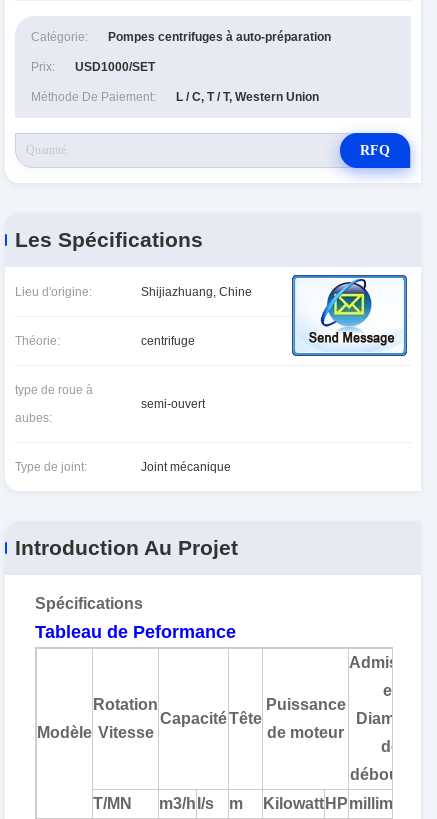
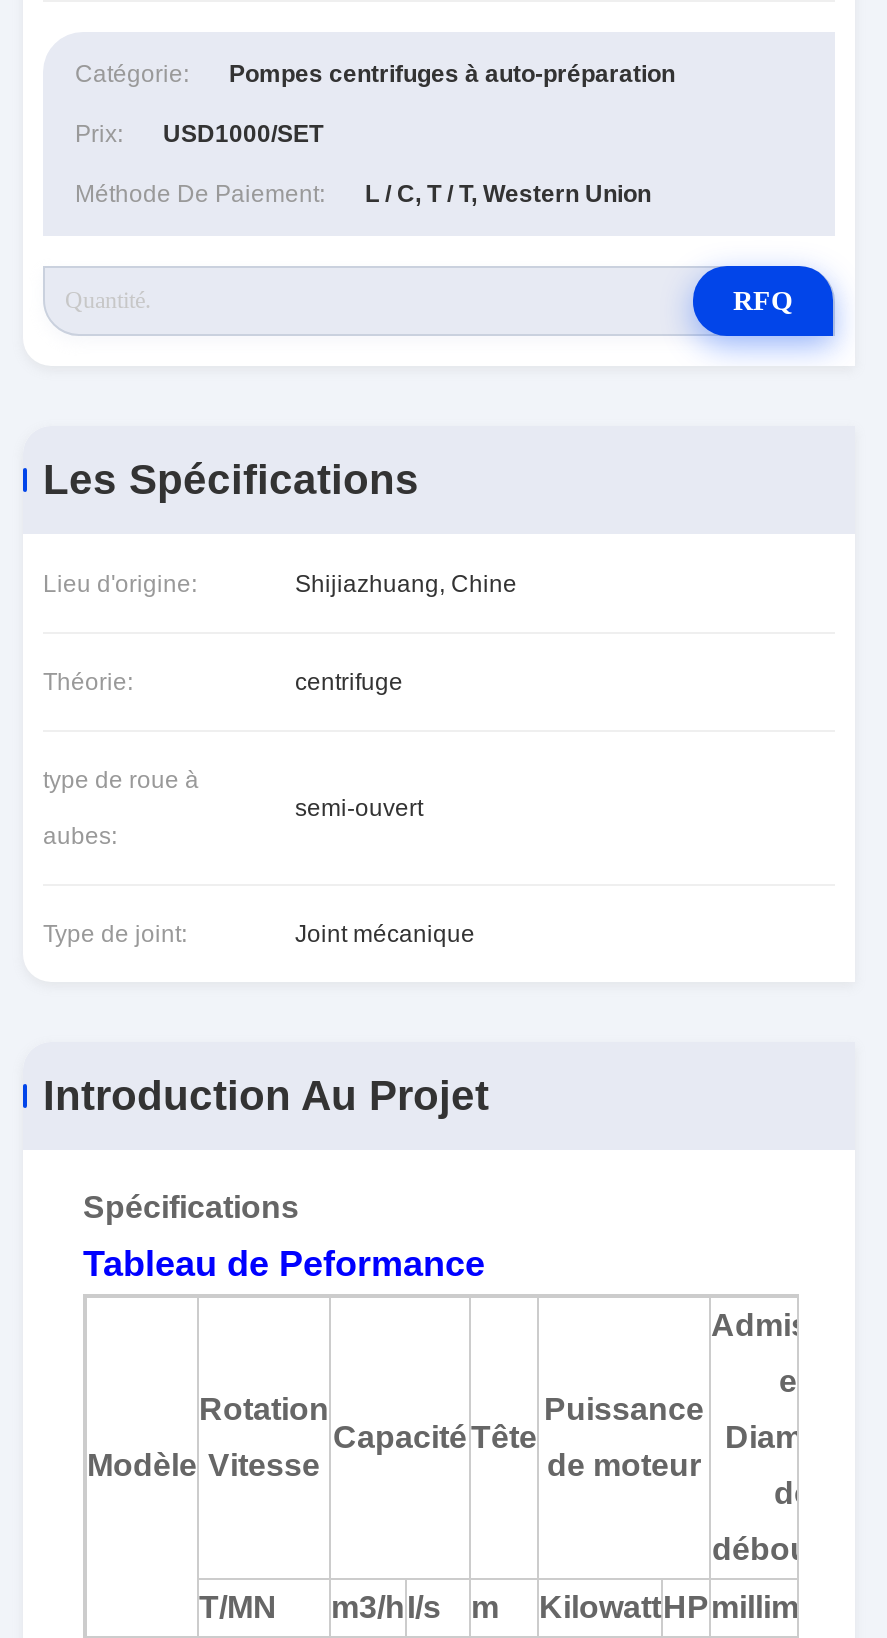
- [image]
